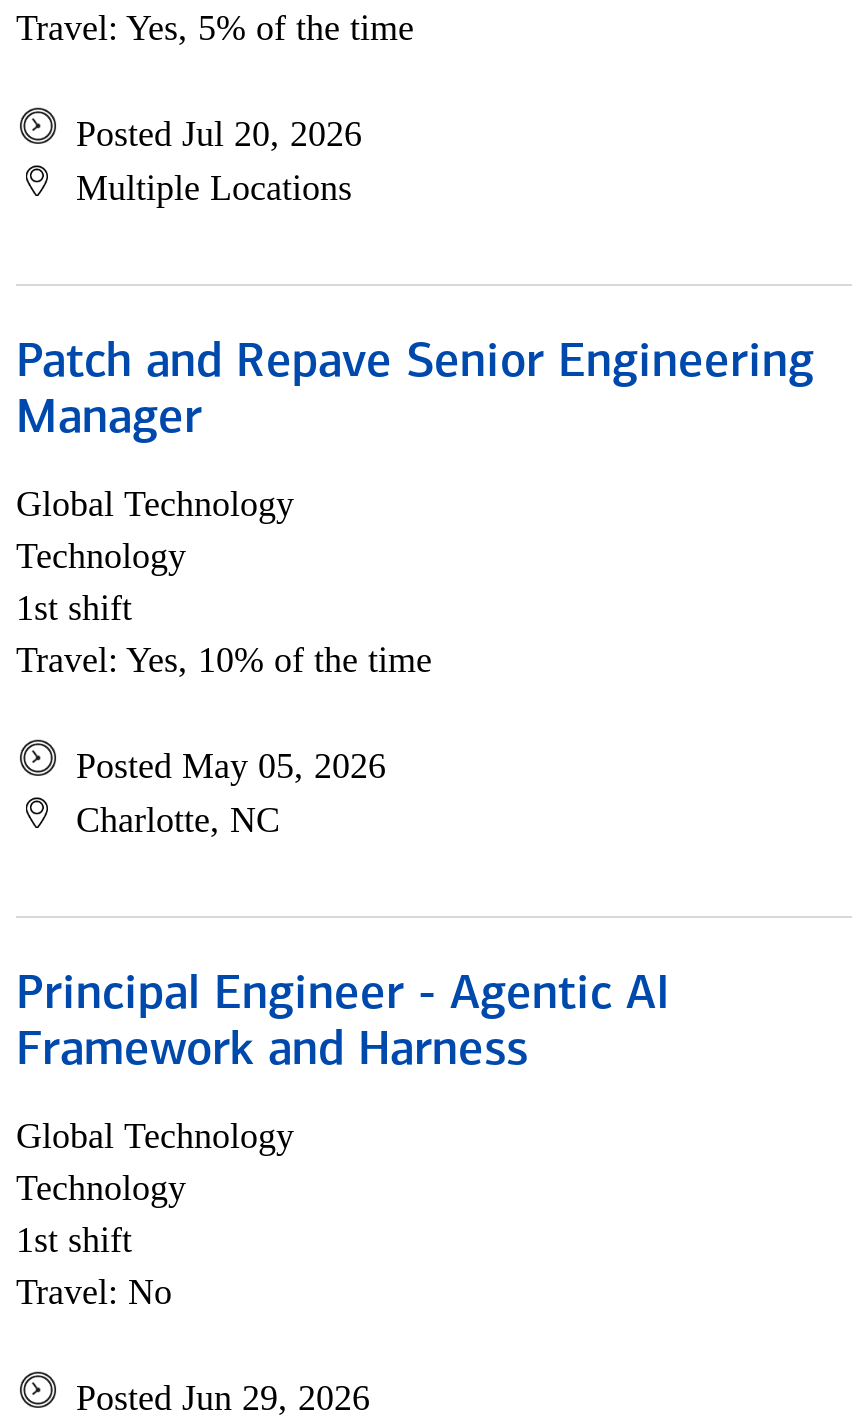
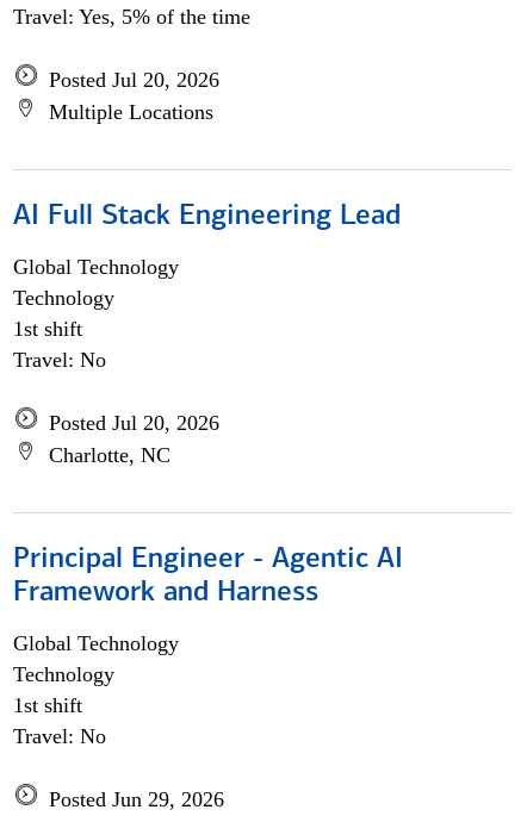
- Patch and Repave Senior Engineering
- Manager
+ AI Full Stack Engineering Lead

- Travel: Yes, 10% of the time
+ Travel: No

- Posted May 05, 2026
+ Posted Jul 20, 2026
